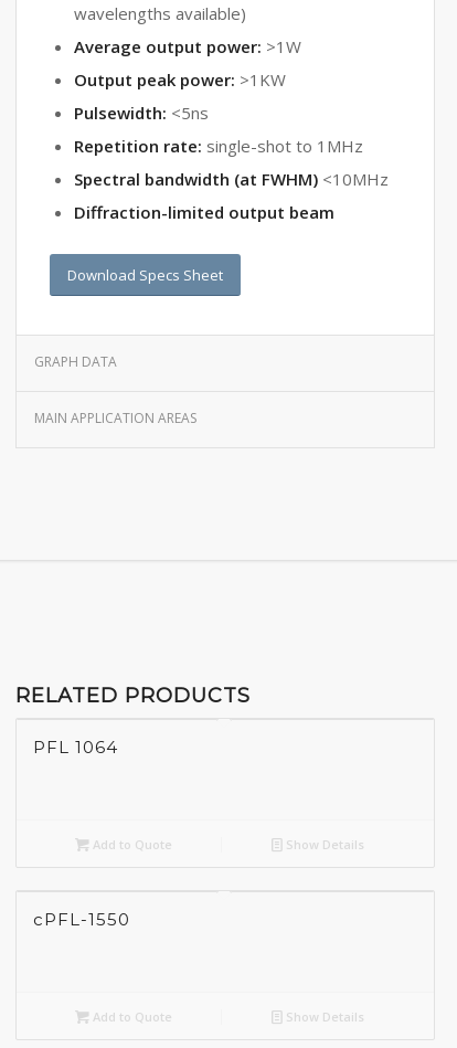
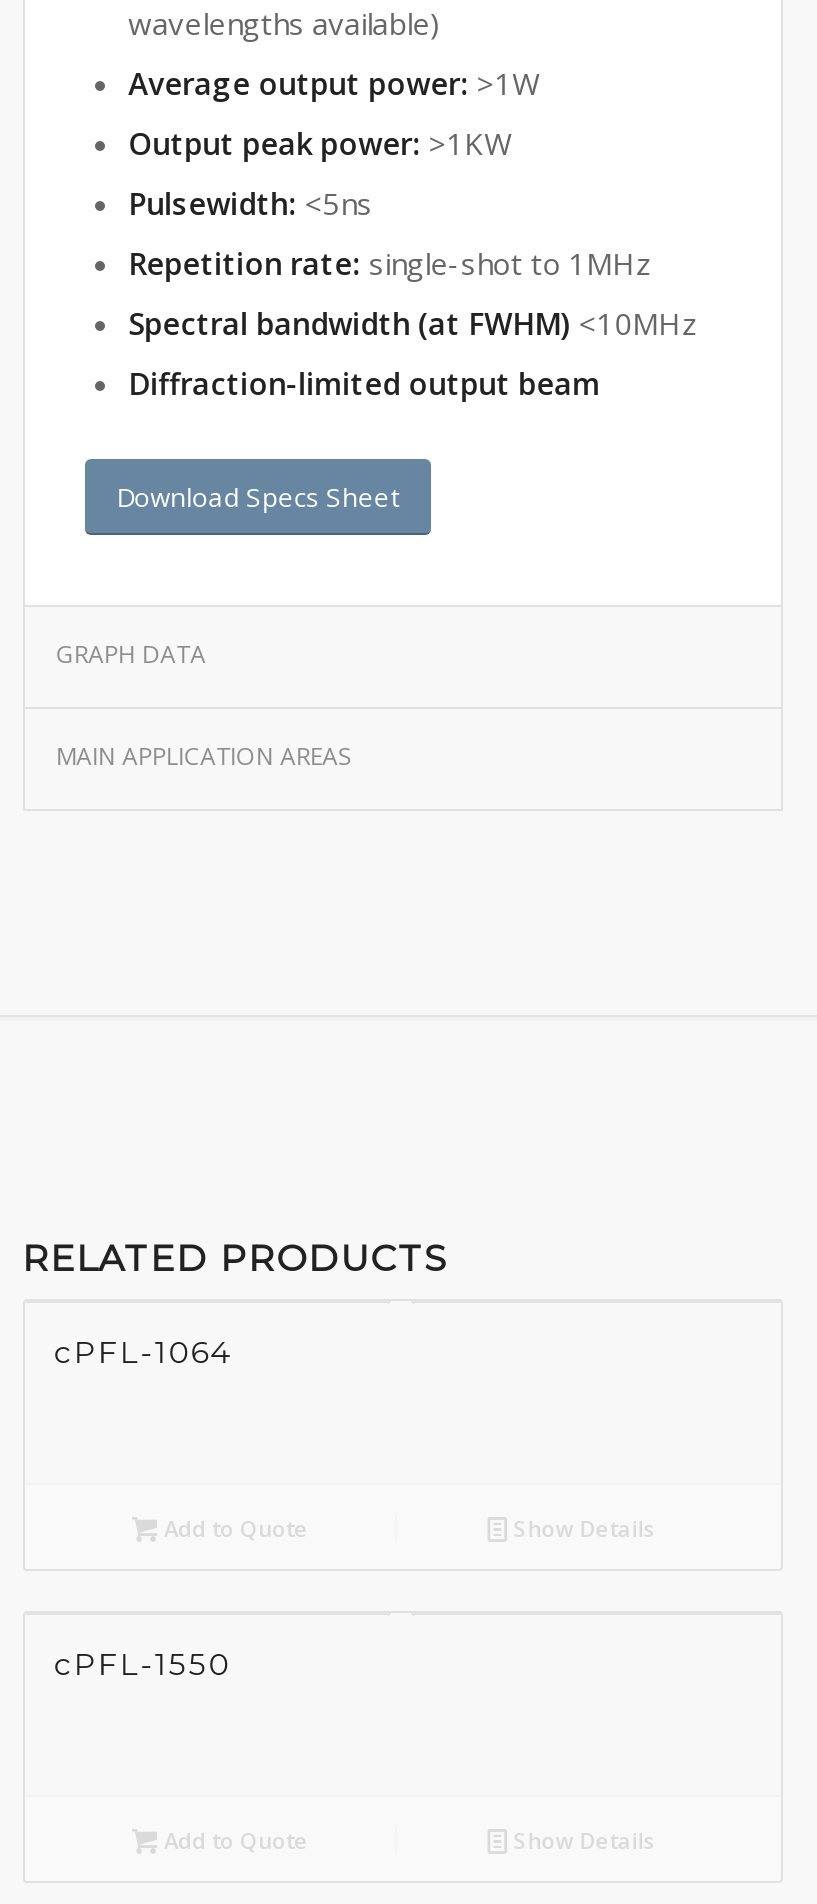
- PFL 1064
+ cPFL-1064
